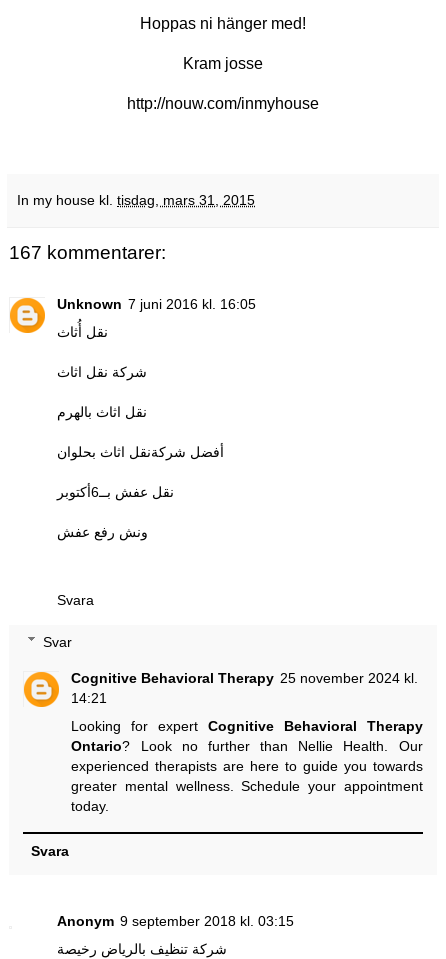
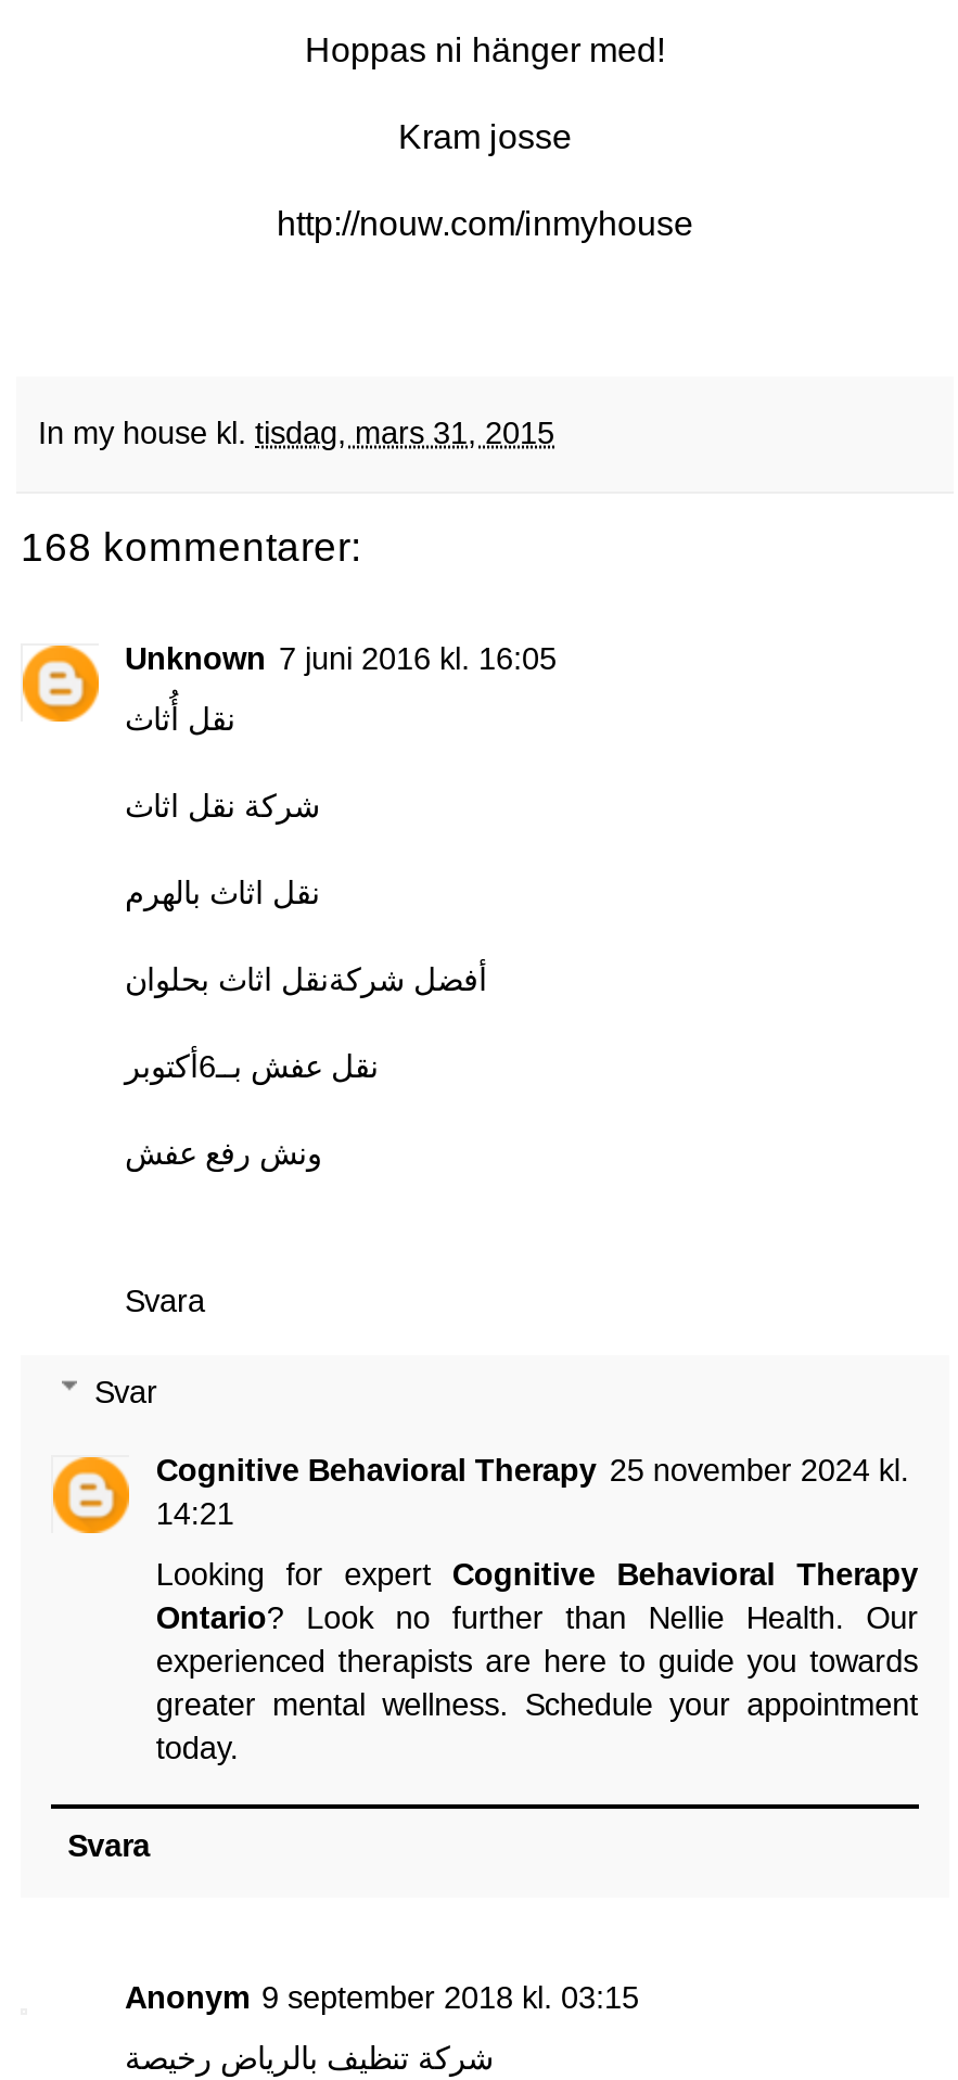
- 167 kommentarer:
+ 168 kommentarer:
